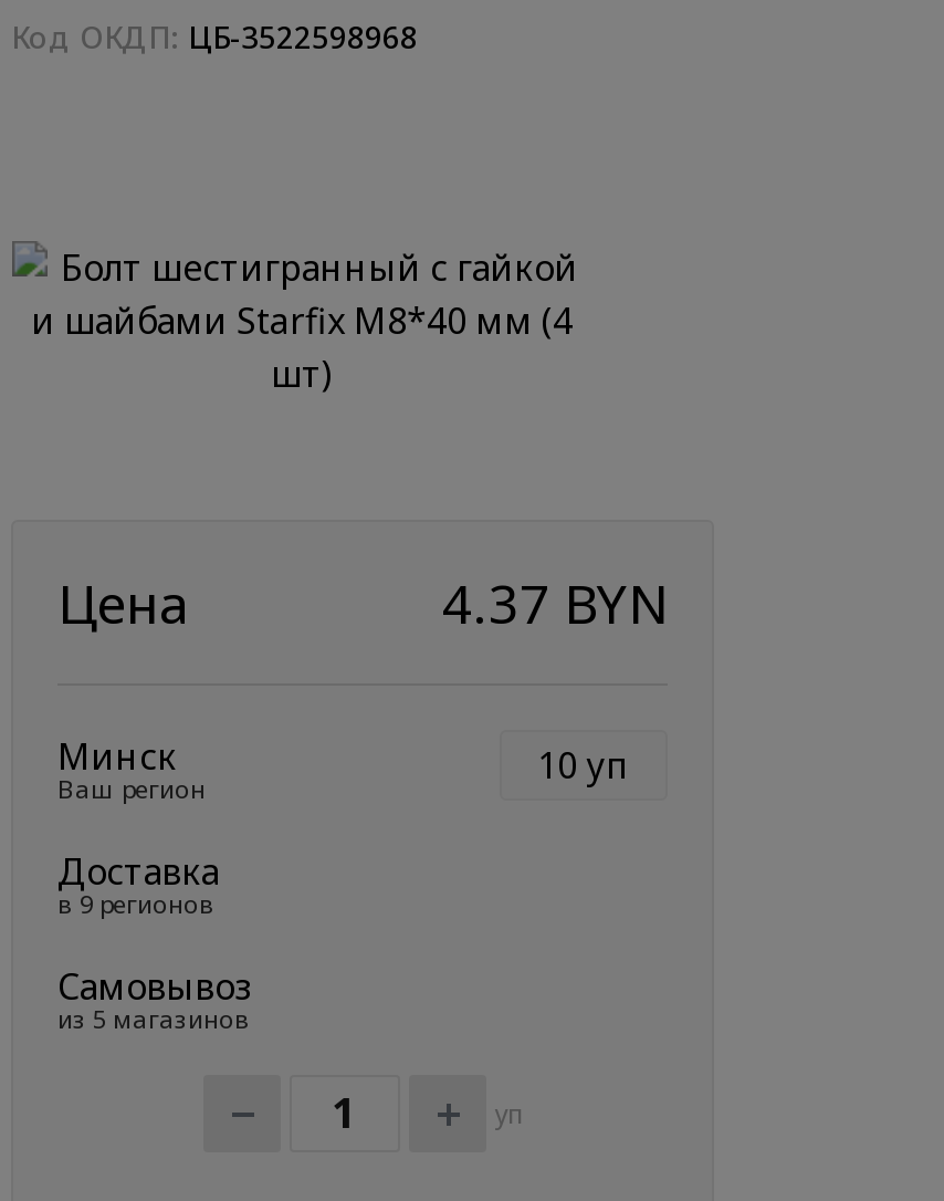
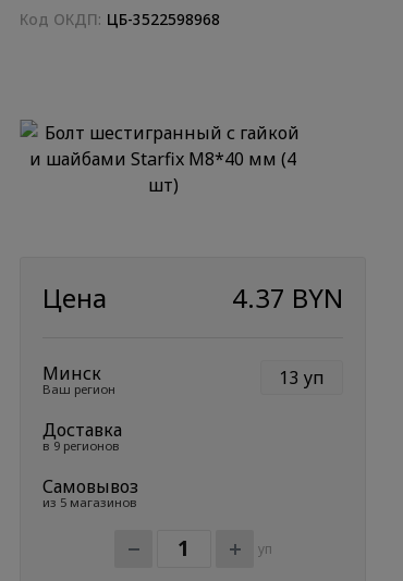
- 10 уп
+ 13 уп
